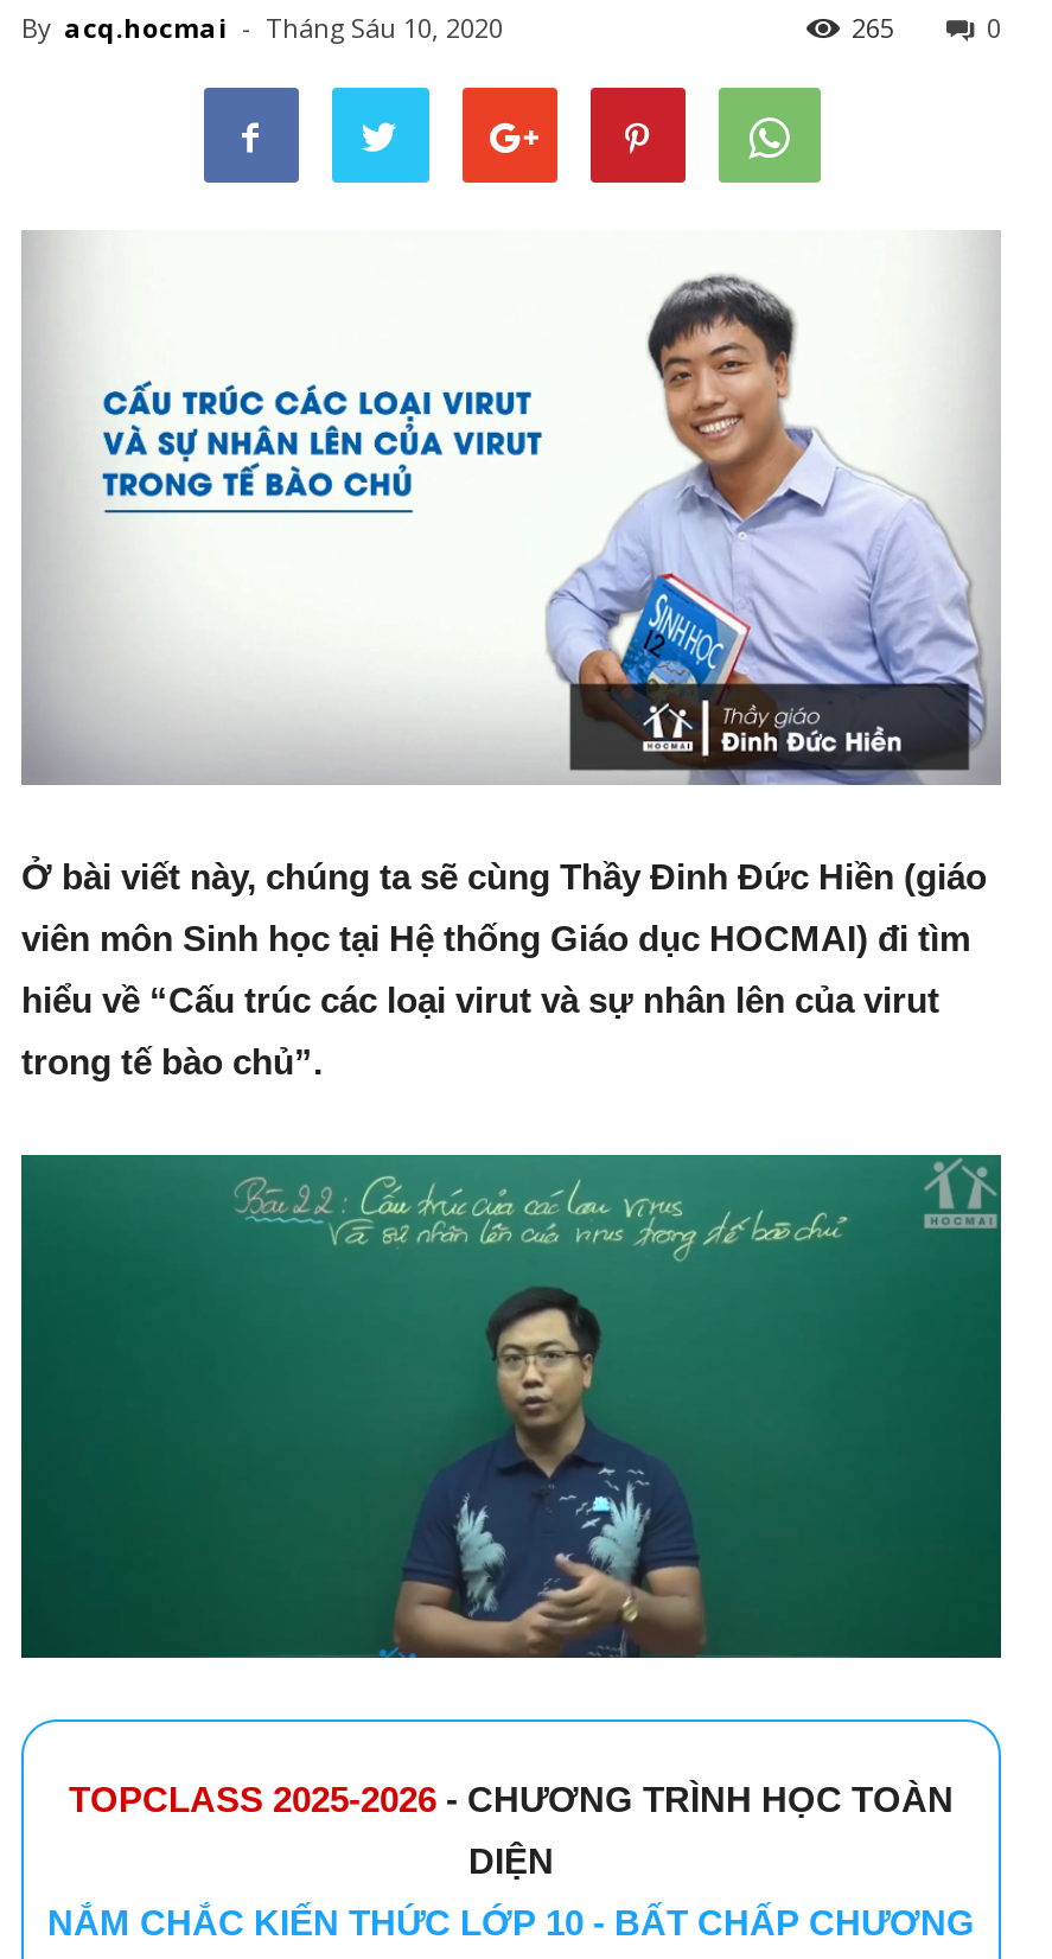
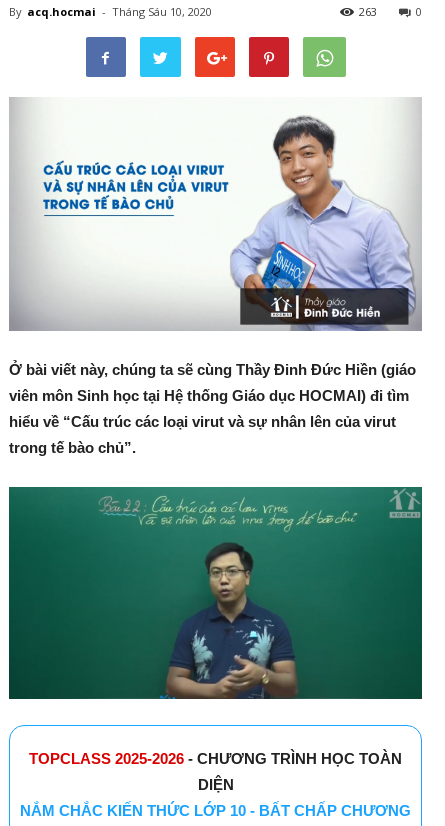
- 265
+ 263
